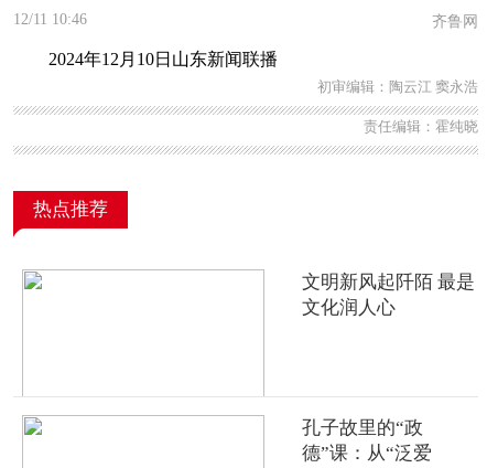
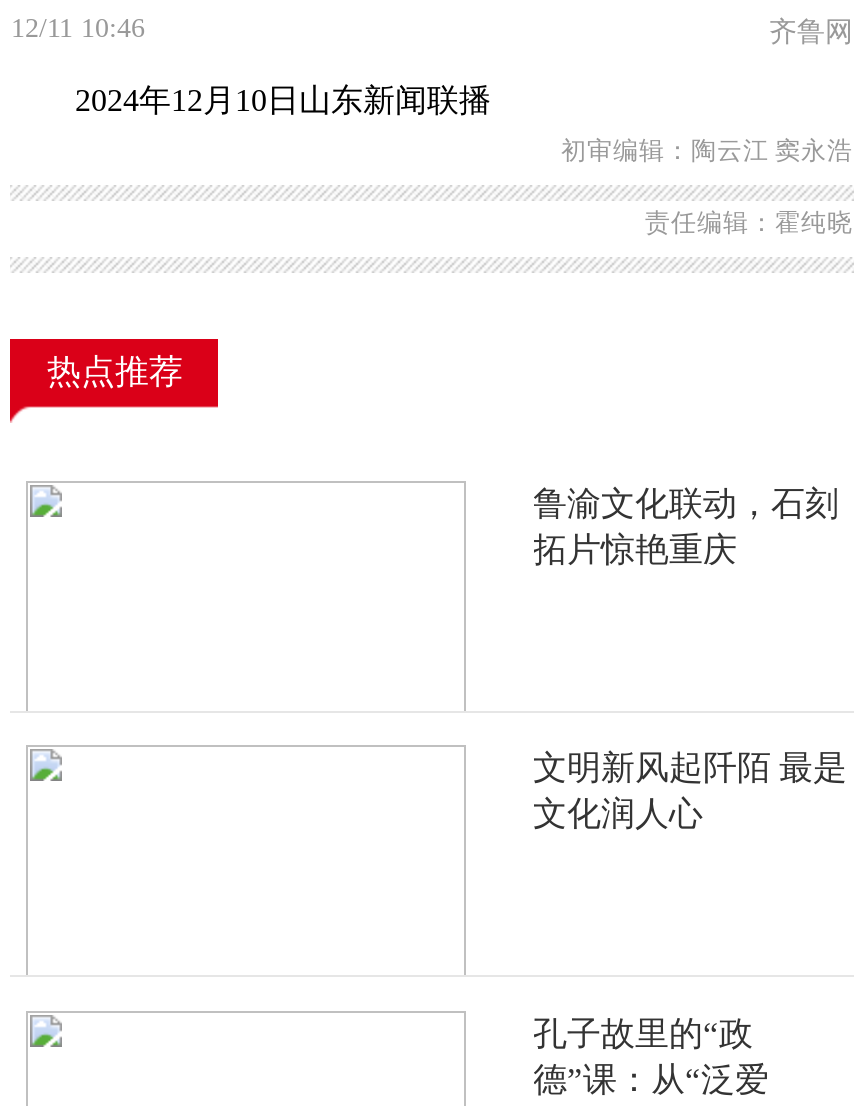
+ 鲁渝文化联动，石刻
+ 拓片惊艳重庆
